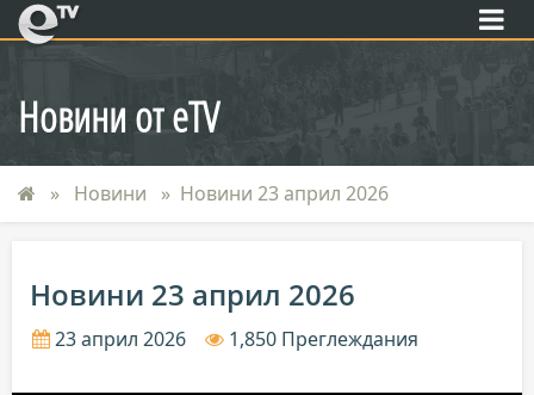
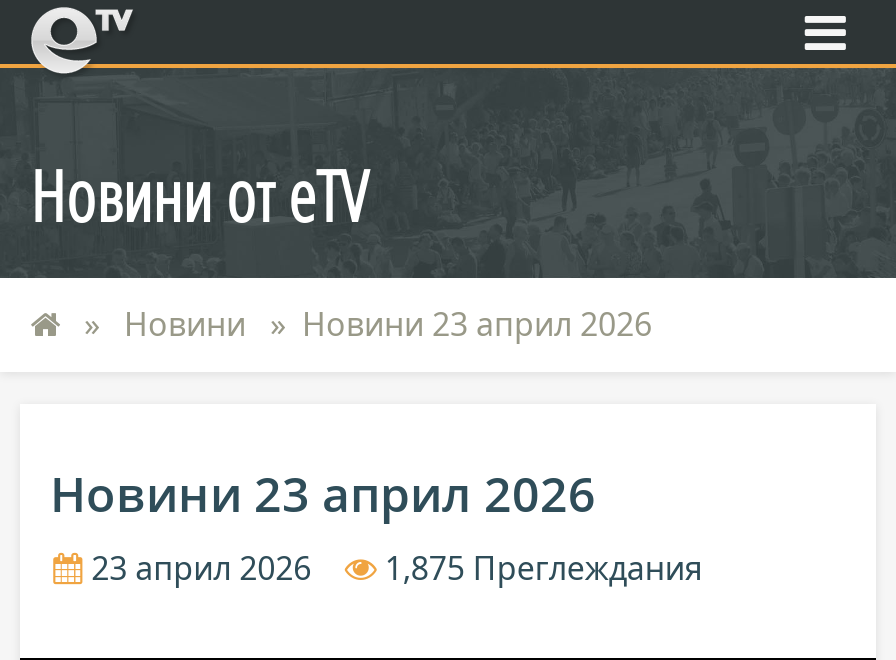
- 1,850 Преглеждания
+ 1,875 Преглеждания
